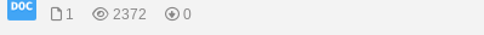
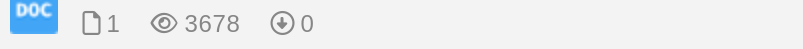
- 2372
+ 3678
